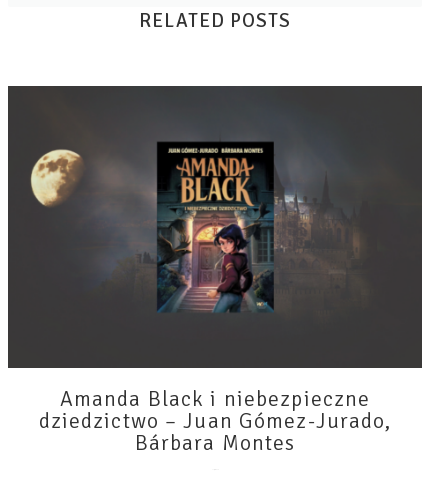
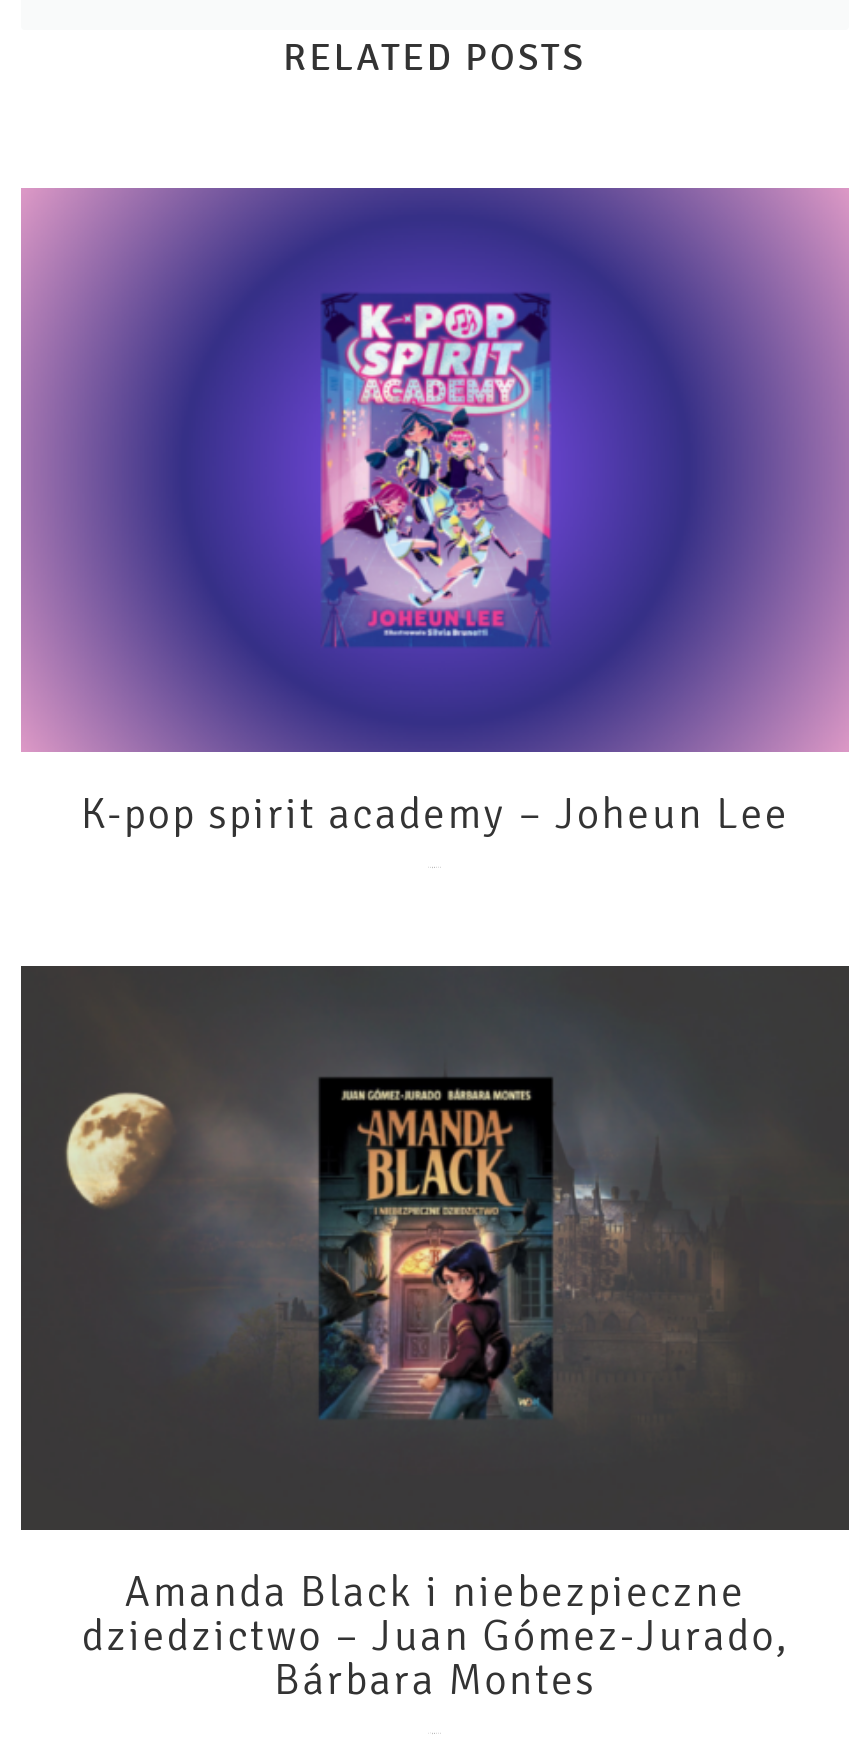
+ [image]
+ K-pop spirit academy – Joheun Lee
